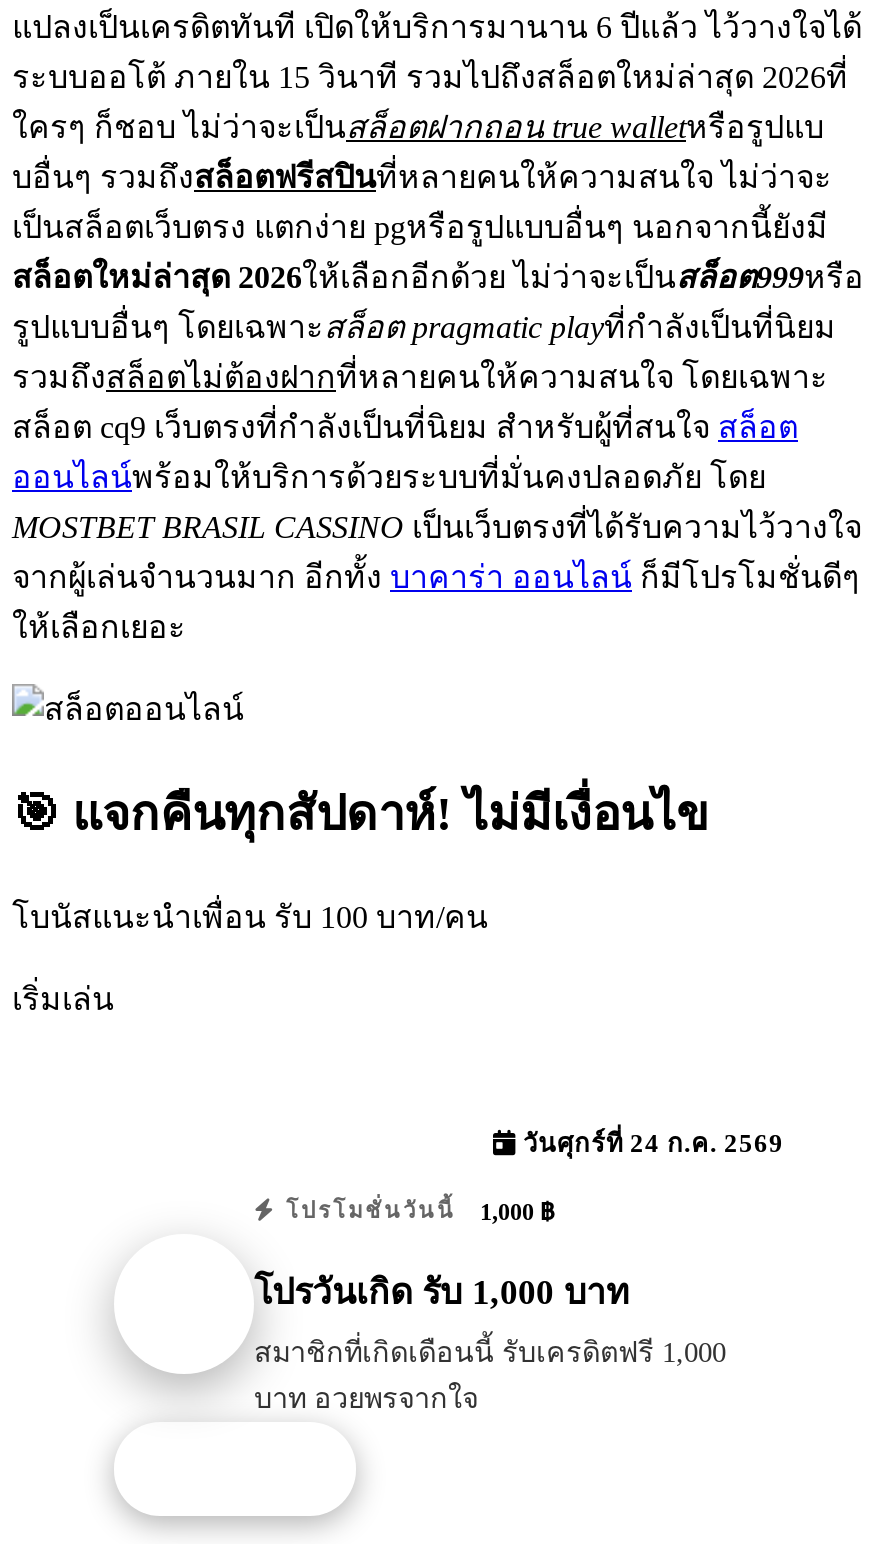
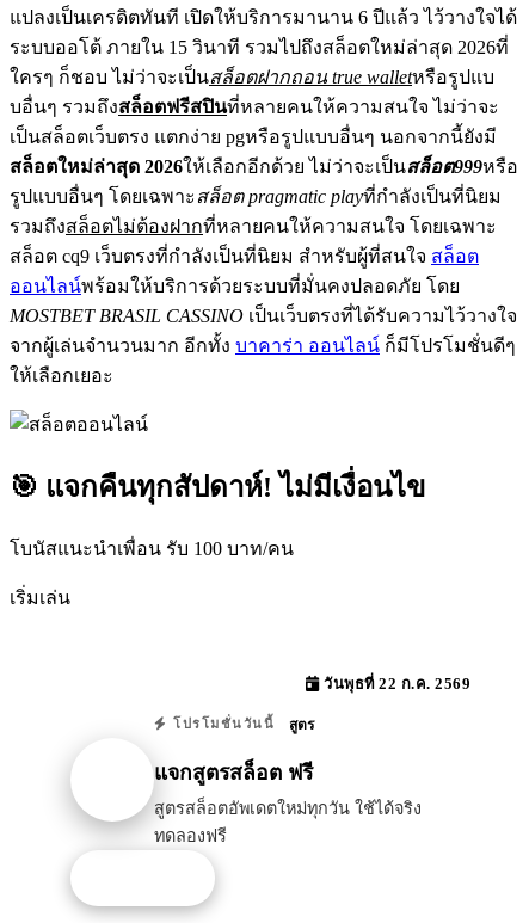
- วันศุกร์ที่ 24 ก.ค. 2569
+ วันพุธที่ 22 ก.ค. 2569

- 1,000 ฿
+ สูตร

- โปรวันเกิด รับ 1,000 บาท
+ แจกสูตรสล็อต ฟรี

- สมาชิกที่เกิดเดือนนี้ รับเครดิตฟรี 1,000
- บาท อวยพรจากใจ
+ สูตรสล็อตอัพเดตใหม่ทุกวัน ใช้ได้จริง
+ ทดลองฟรี
